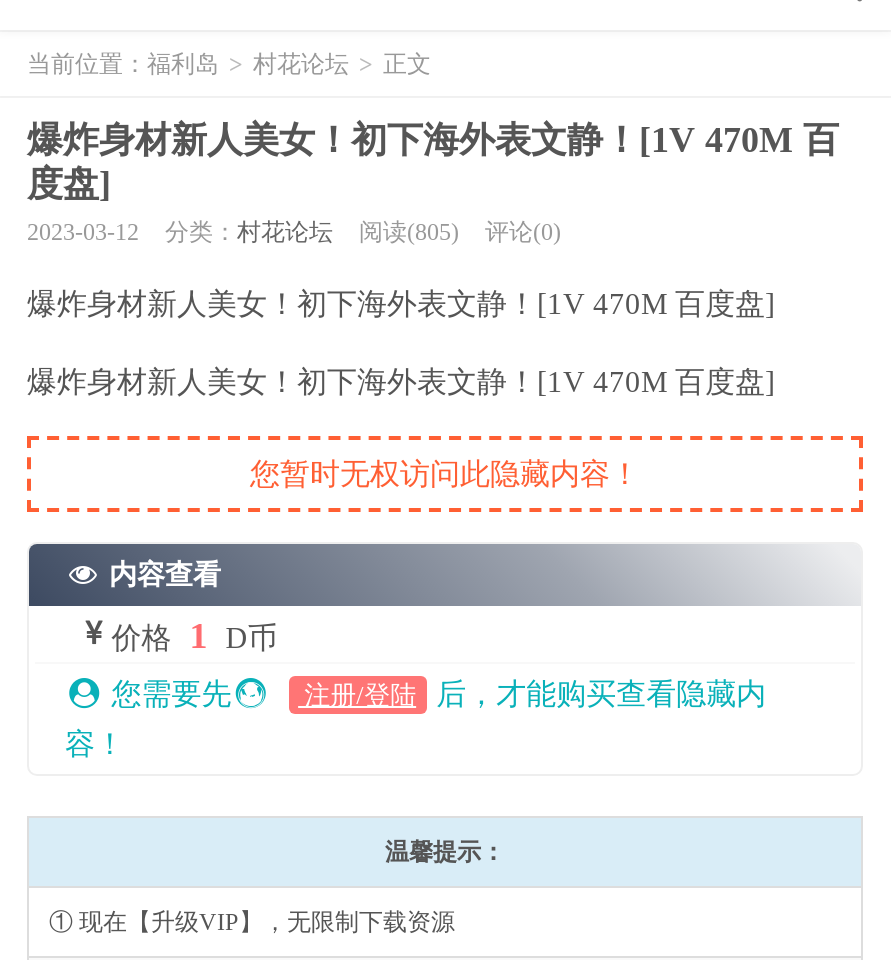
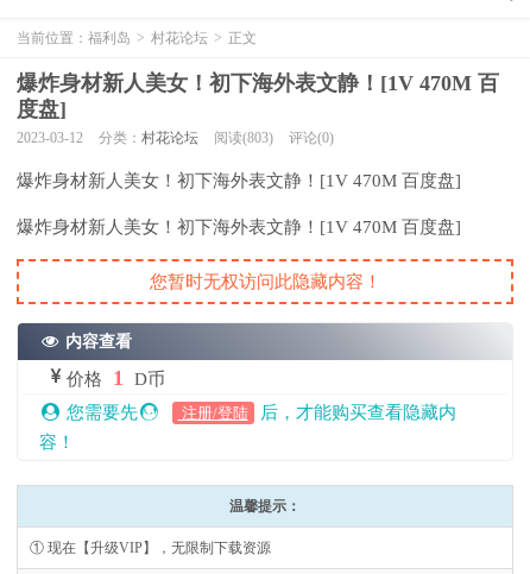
- 2023-03-12 分类：村花论坛 阅读(805) 评论(0)
+ 2023-03-12 分类：村花论坛 阅读(803) 评论(0)
